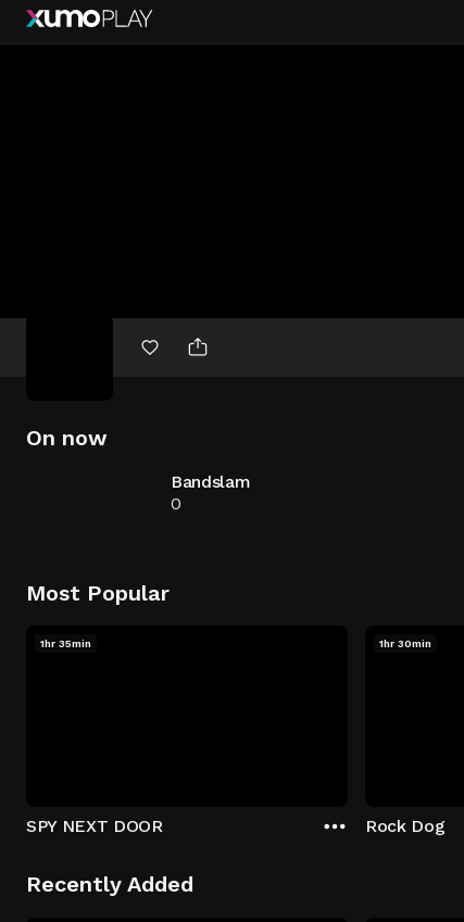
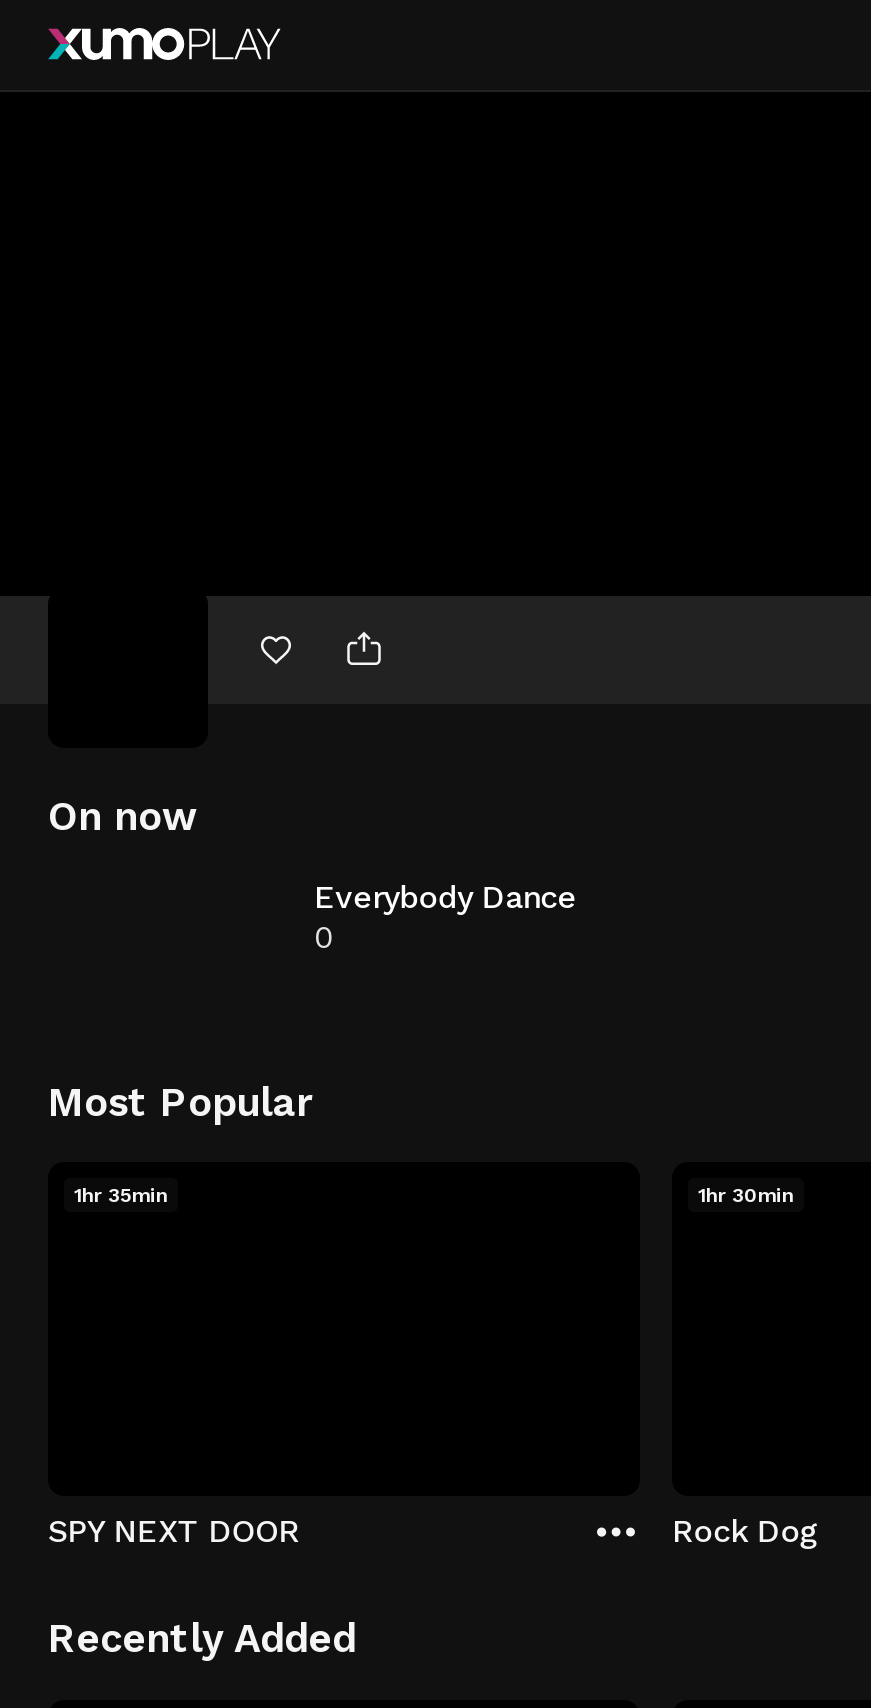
- Bandslam
+ Everybody Dance
